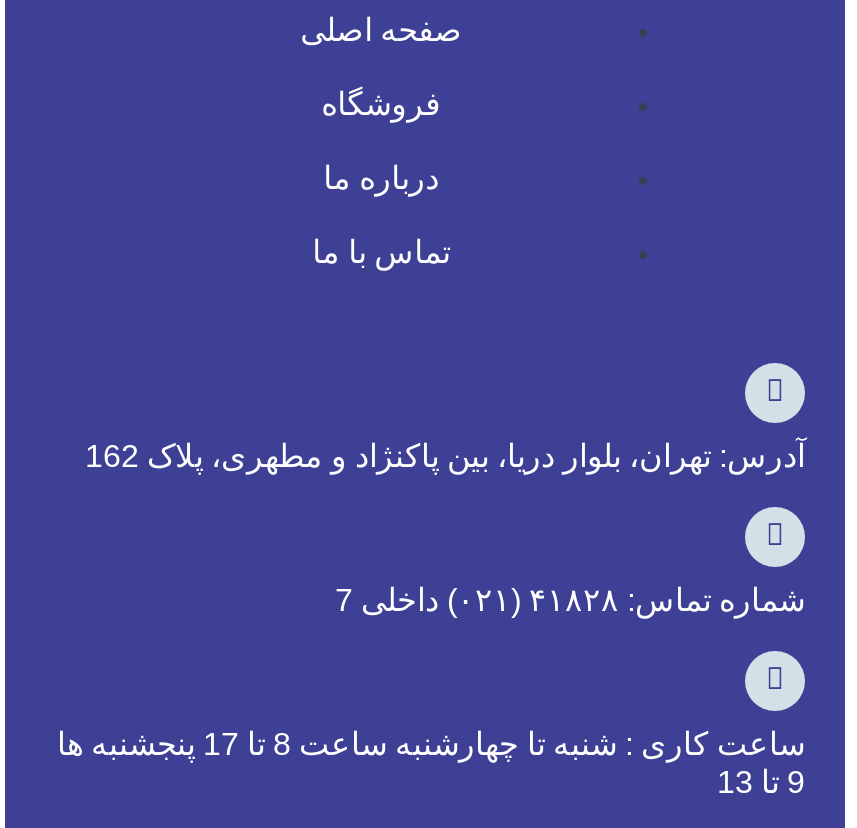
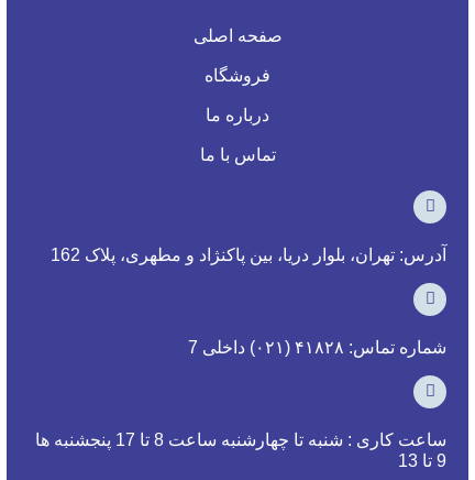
- [image]
+ [image]
